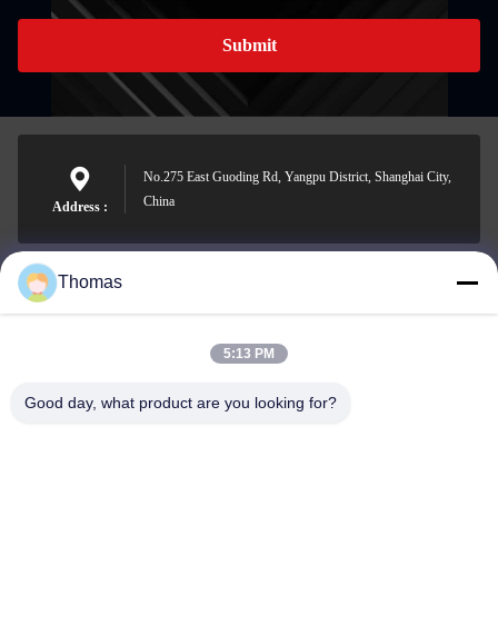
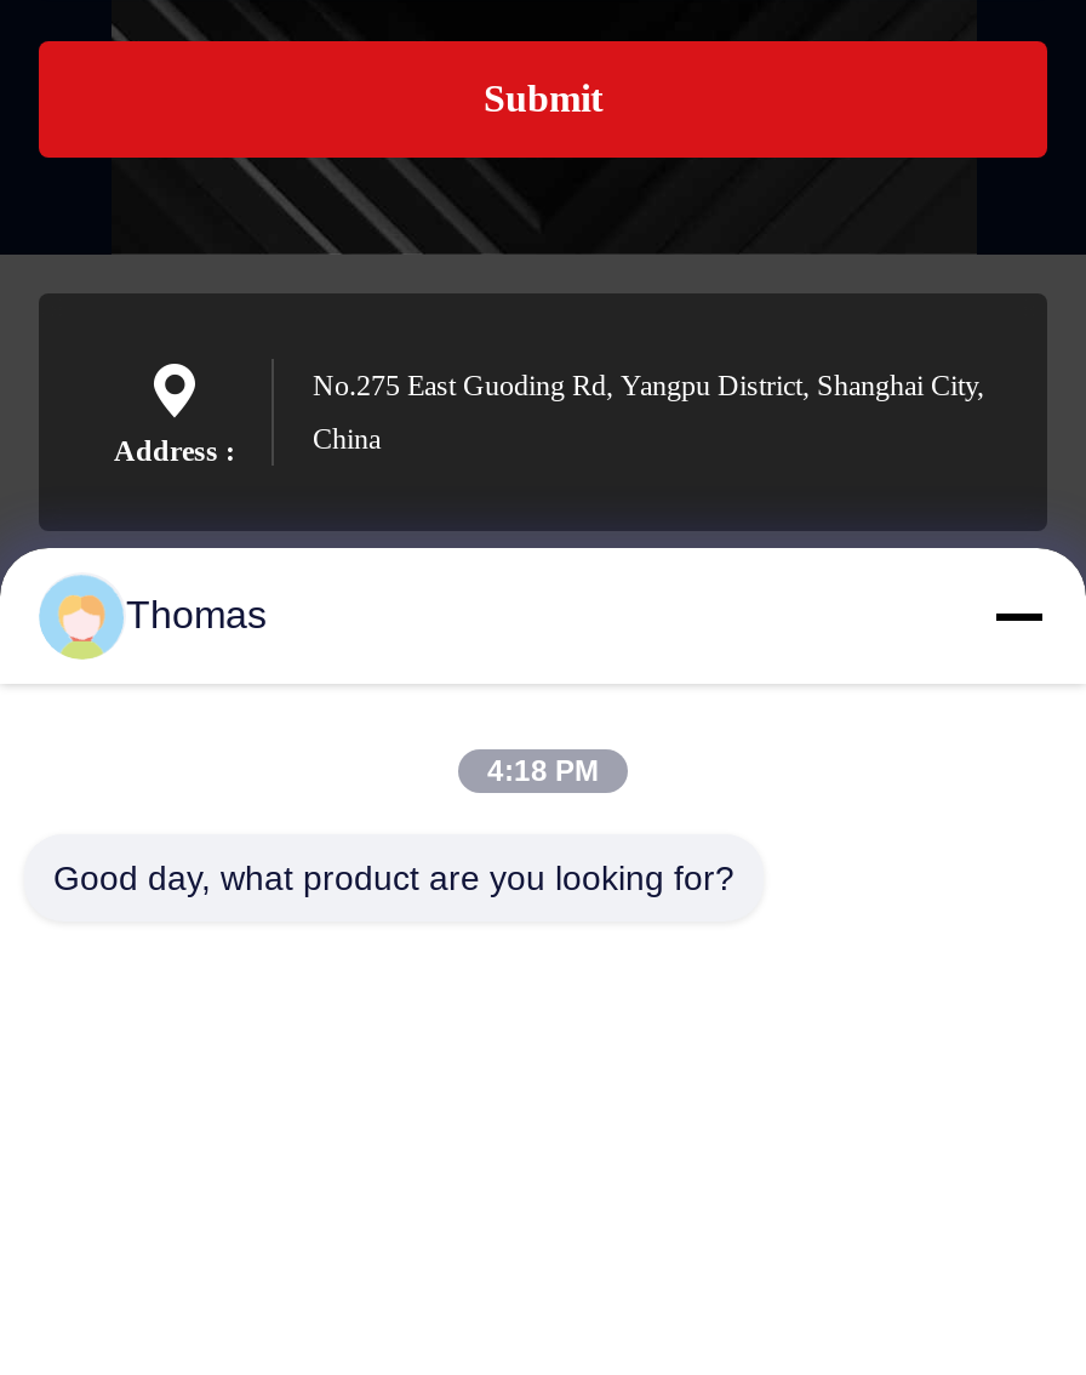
- 5:13 PM
+ 4:18 PM
